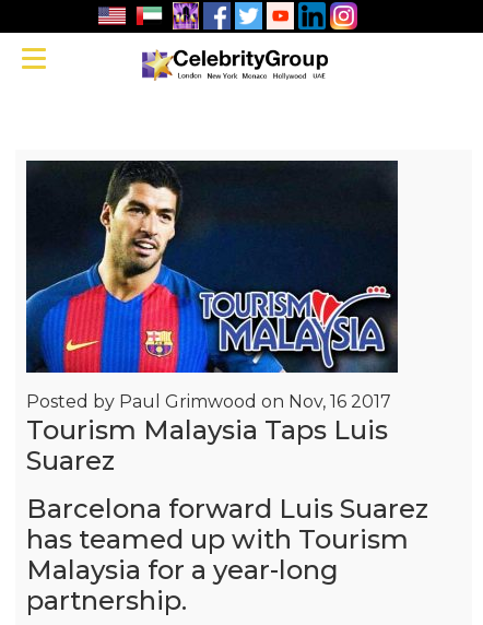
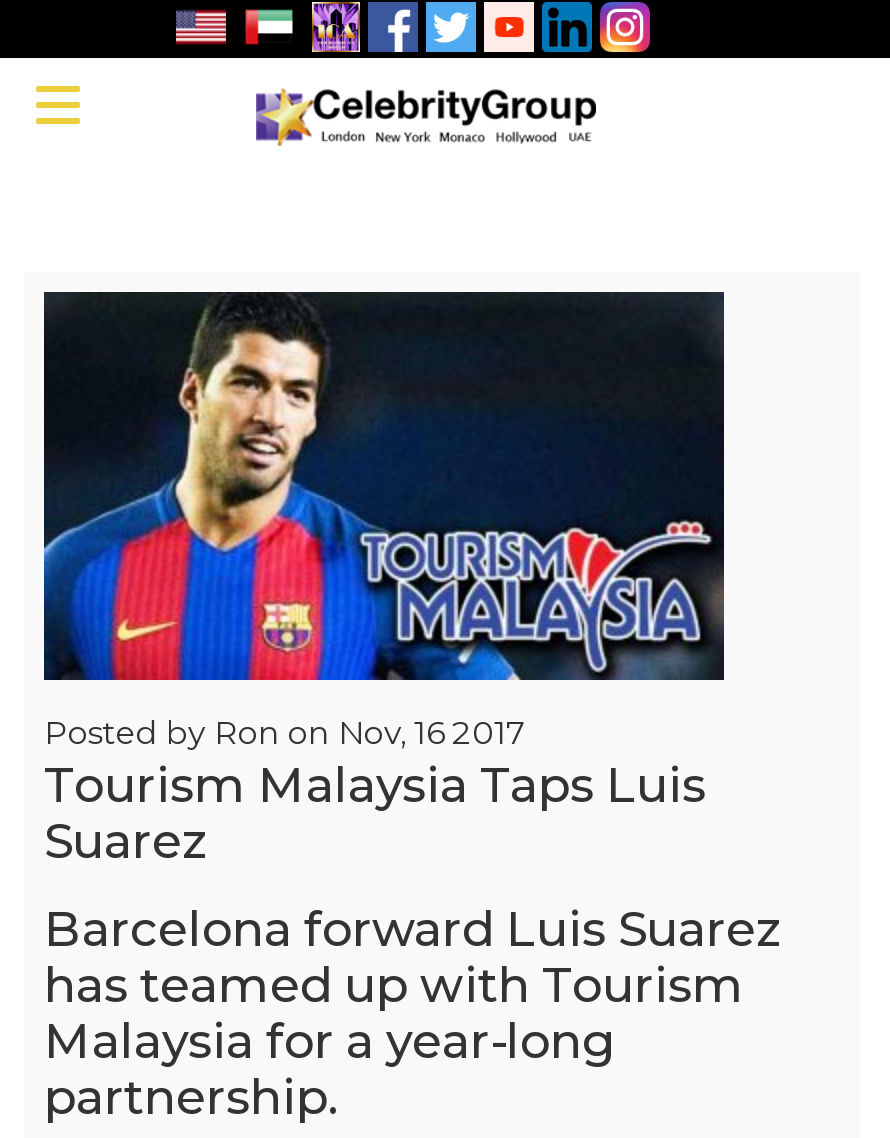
- Posted by Paul Grimwood on Nov, 16 2017
+ Posted by Ron on Nov, 16 2017
